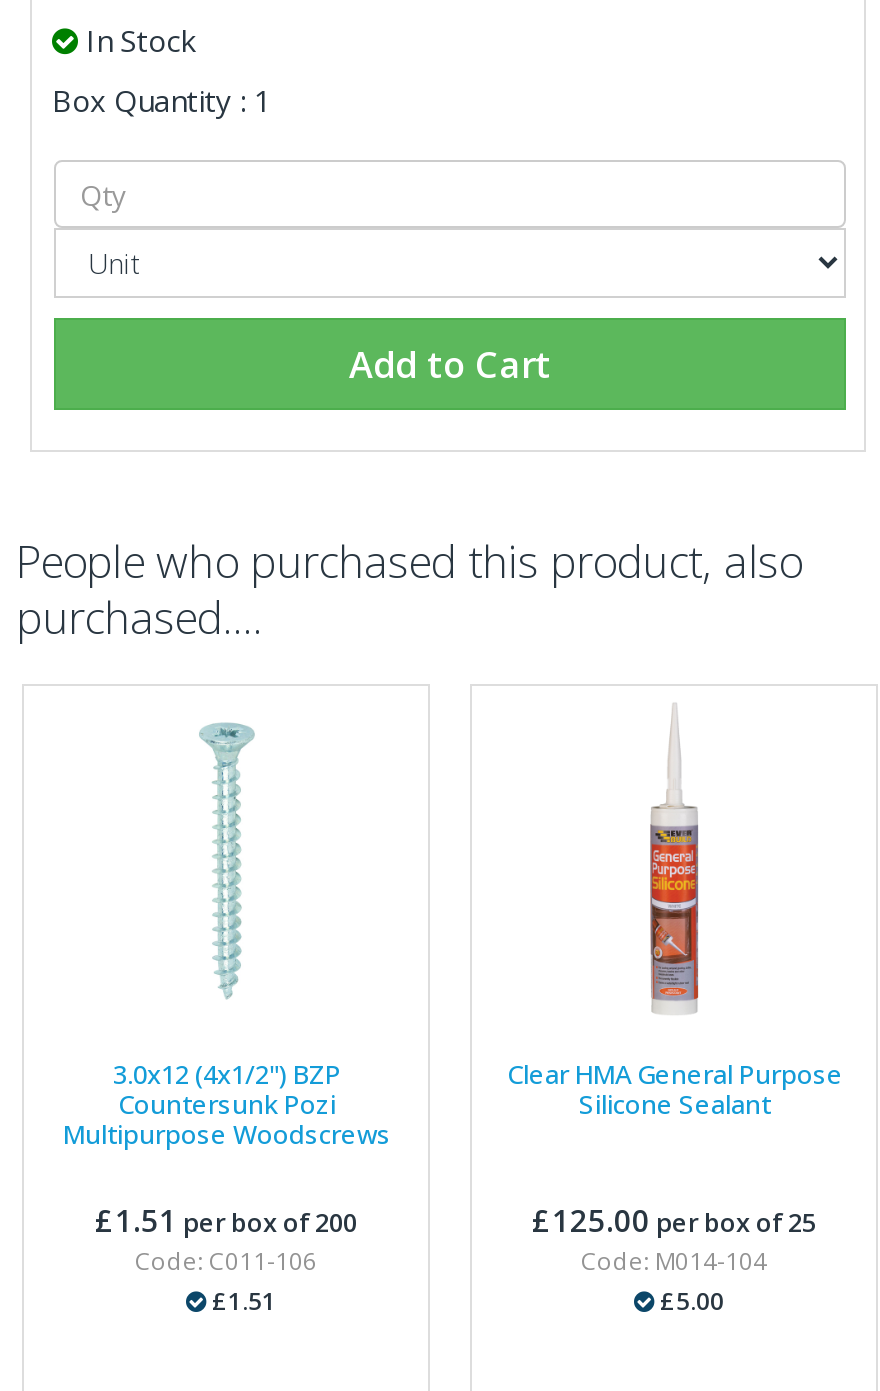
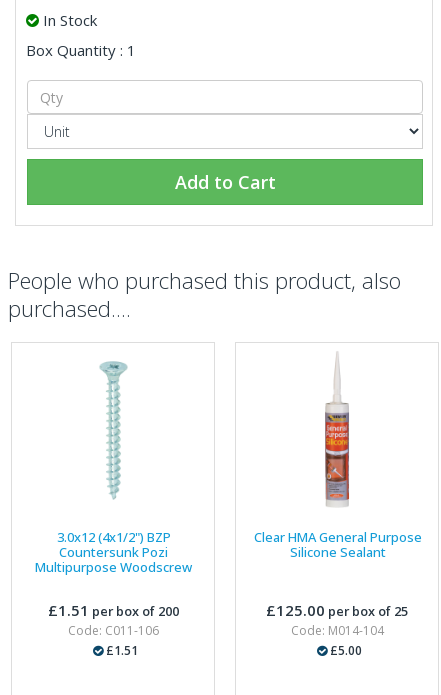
- Multipurpose Woodscrews
+ Multipurpose Woodscrew
